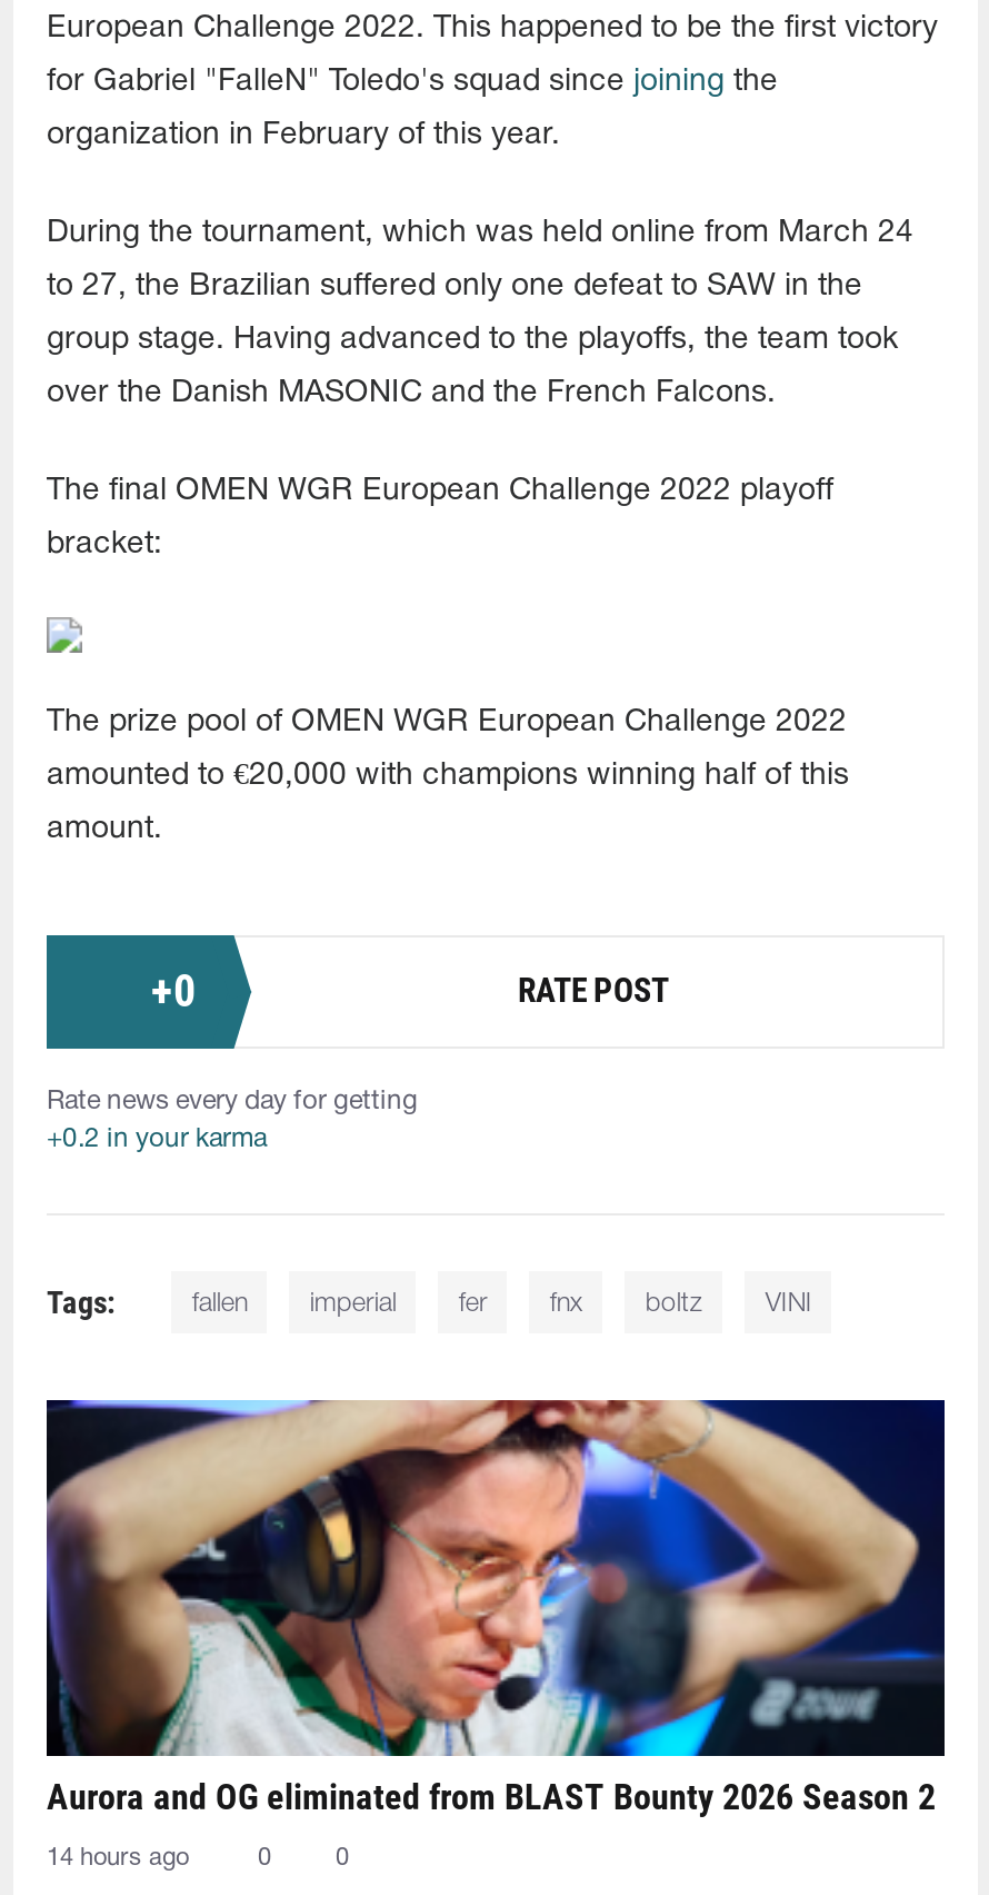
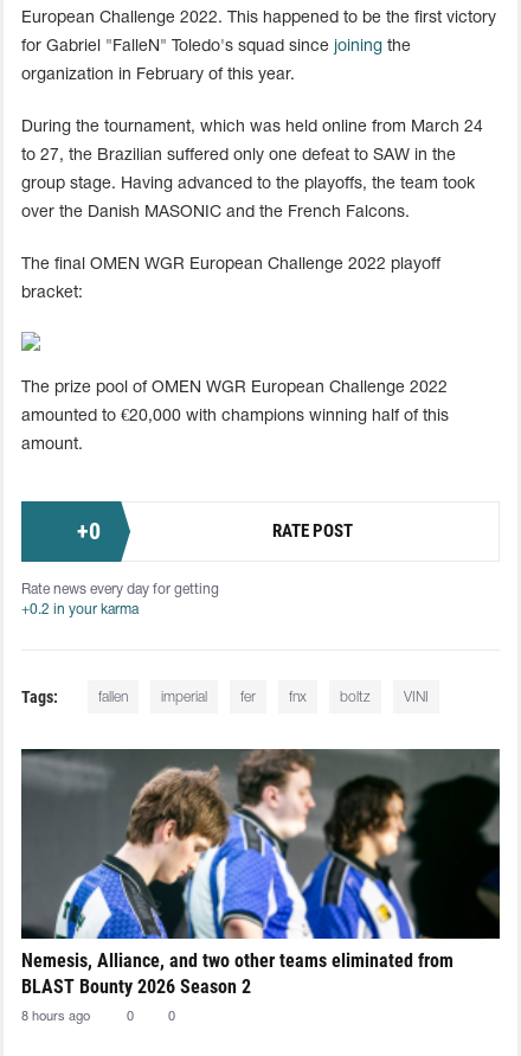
- [image]
- Aurora and OG eliminated from BLAST Bounty 2026 Season 2
+ [image]
+ Nemesis, Alliance, and two other teams eliminated from
+ BLAST Bounty 2026 Season 2

- 14 hours ago
+ 8 hours ago
